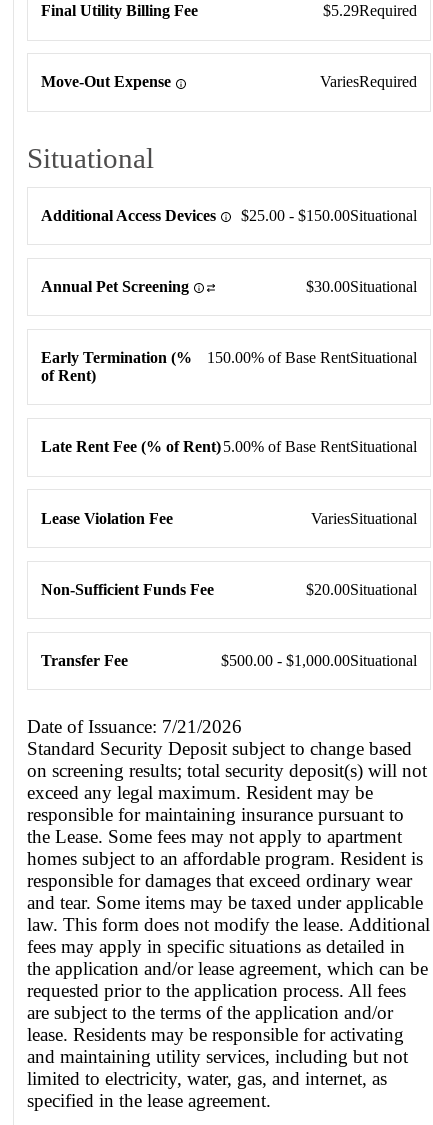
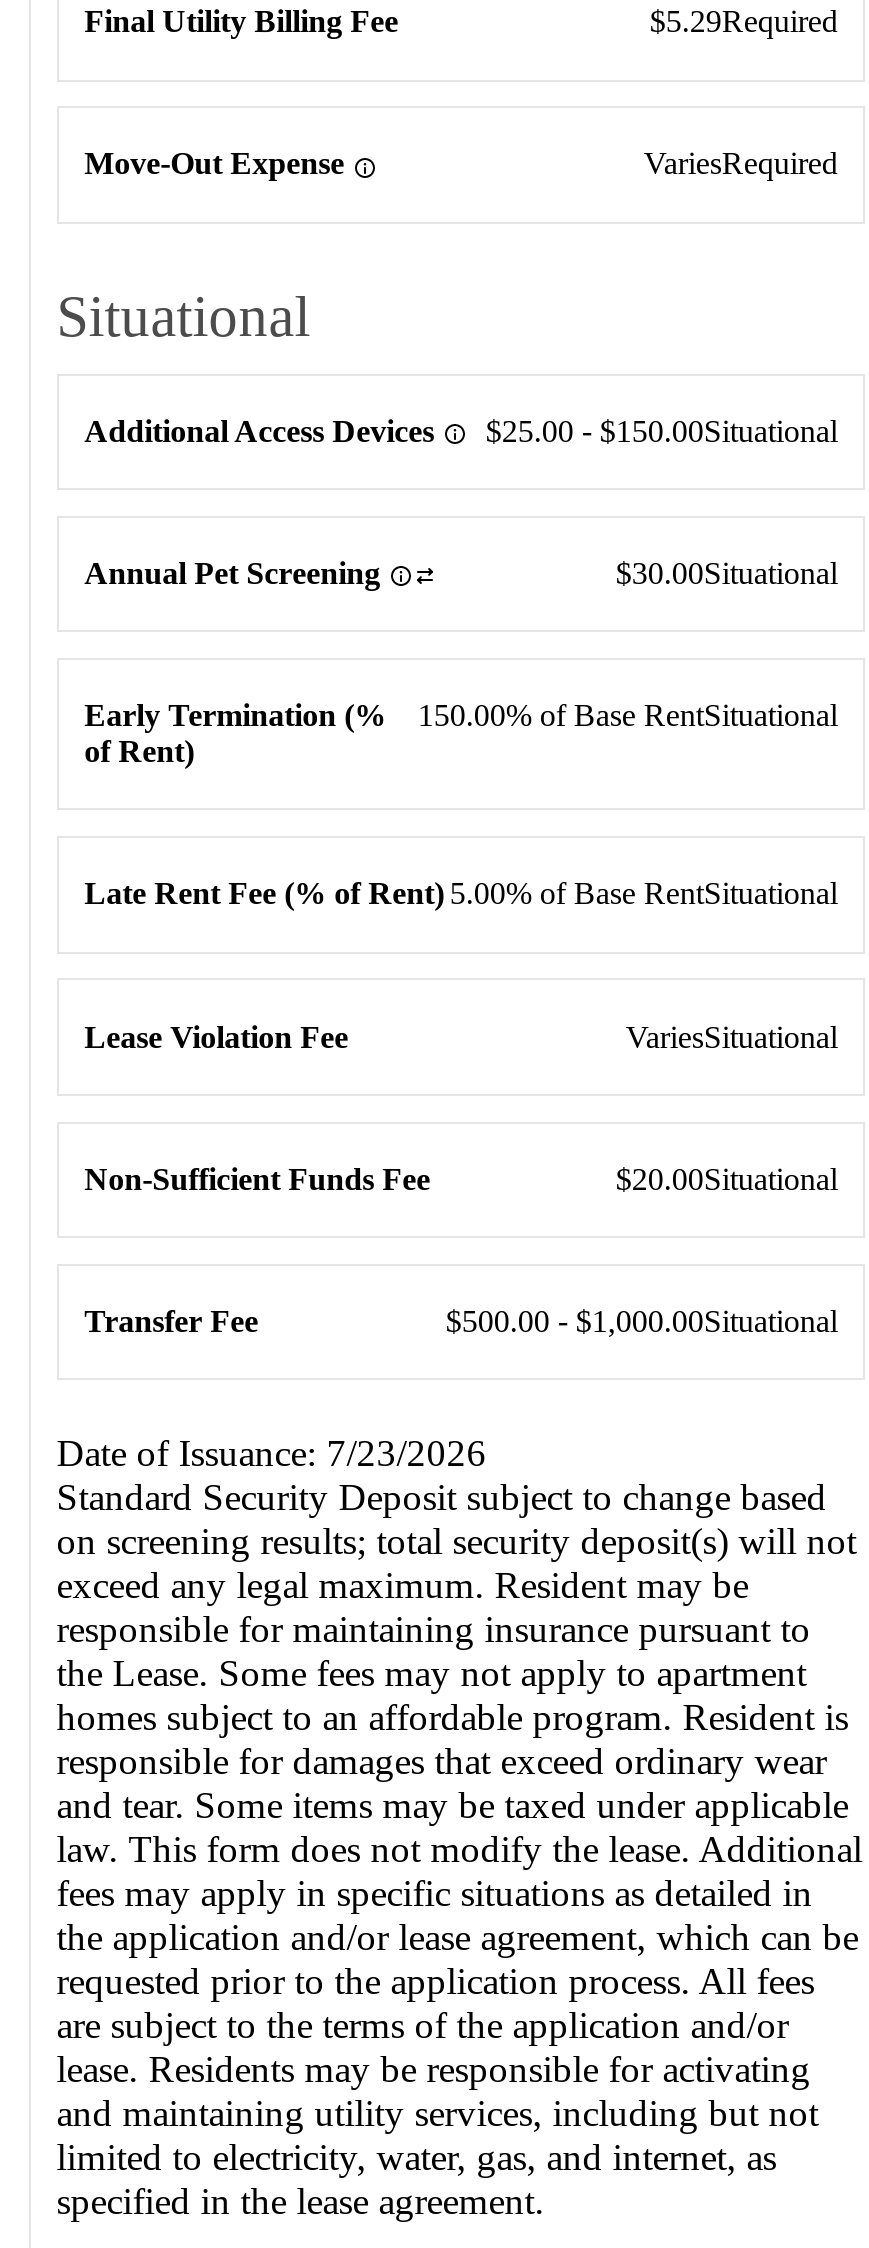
- Date of Issuance: 7/21/2026
+ Date of Issuance: 7/23/2026
